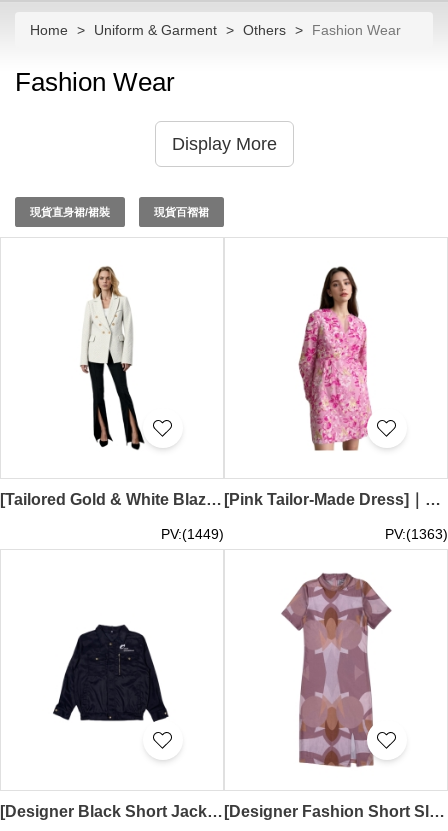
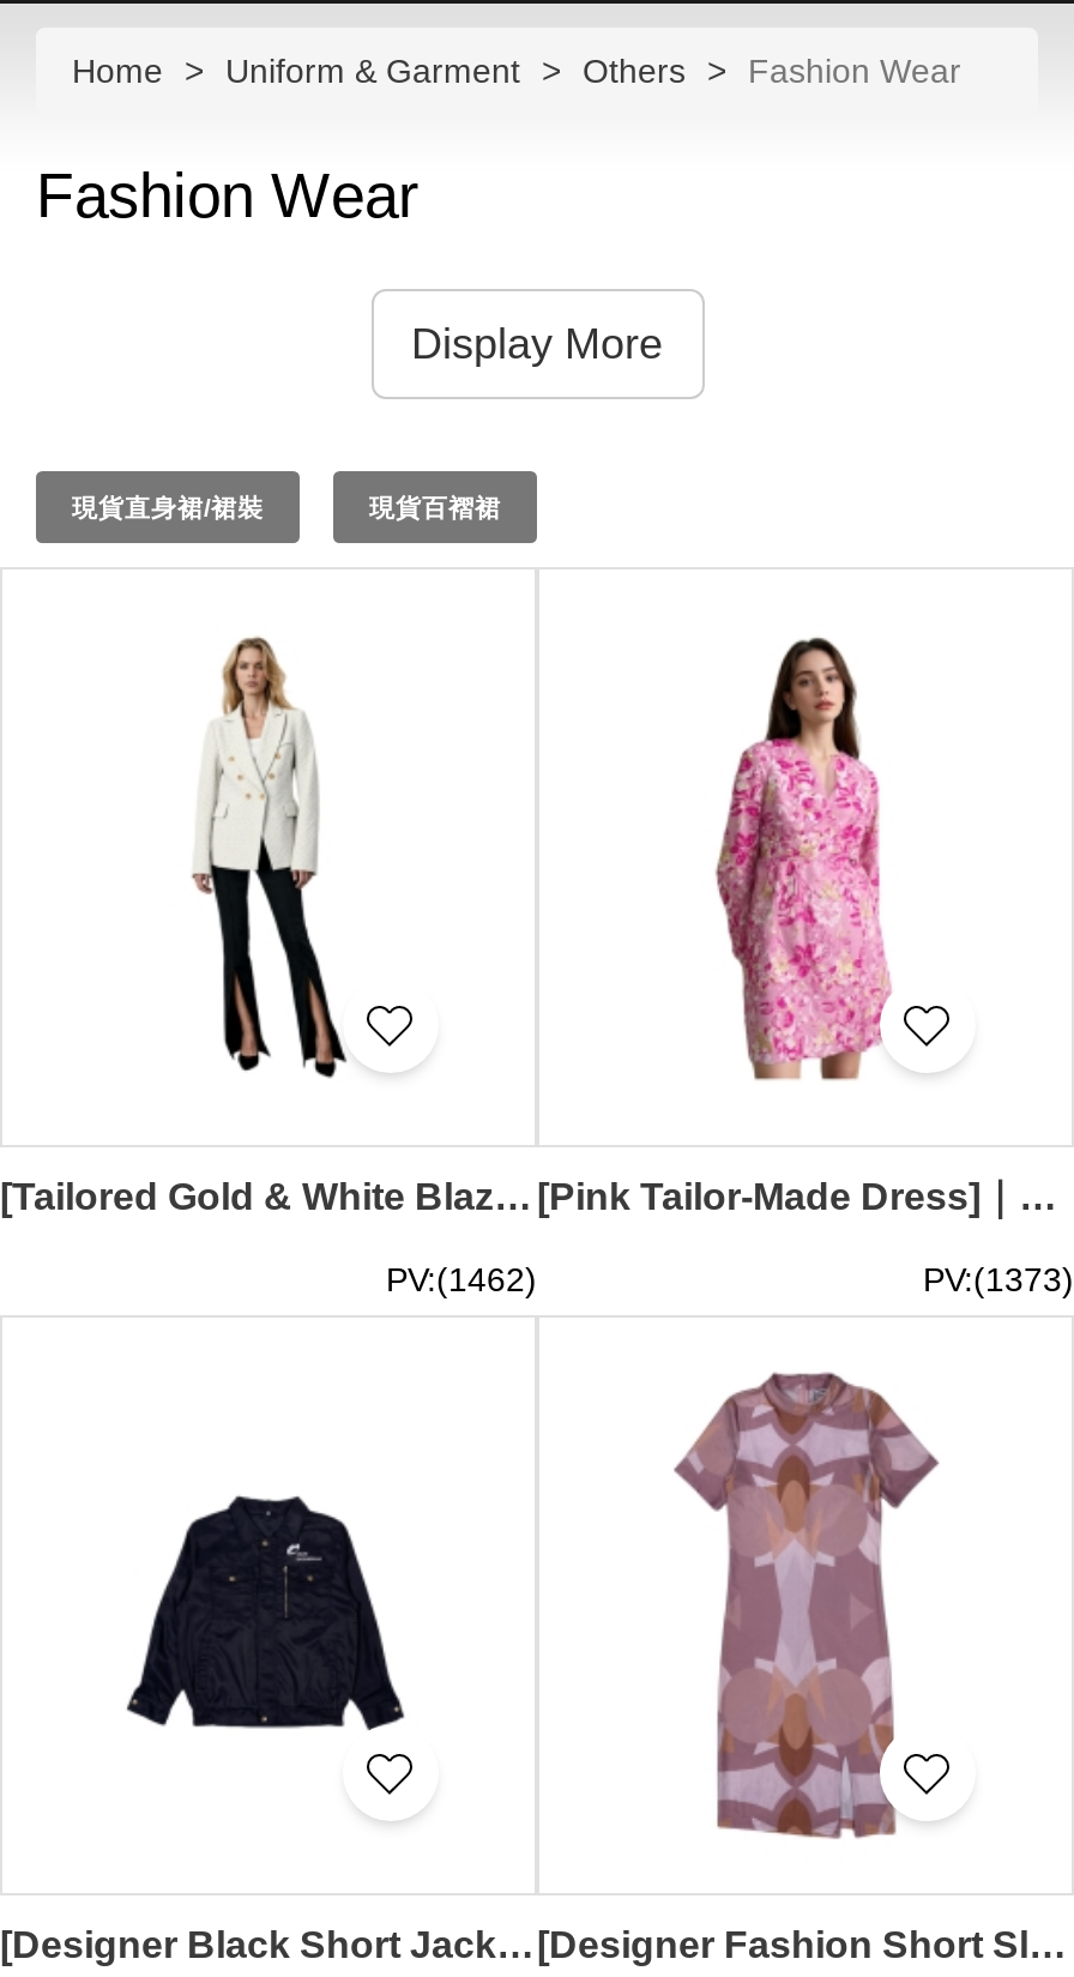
- PV:(1449)
+ PV:(1462)

- PV:(1363)
+ PV:(1373)
